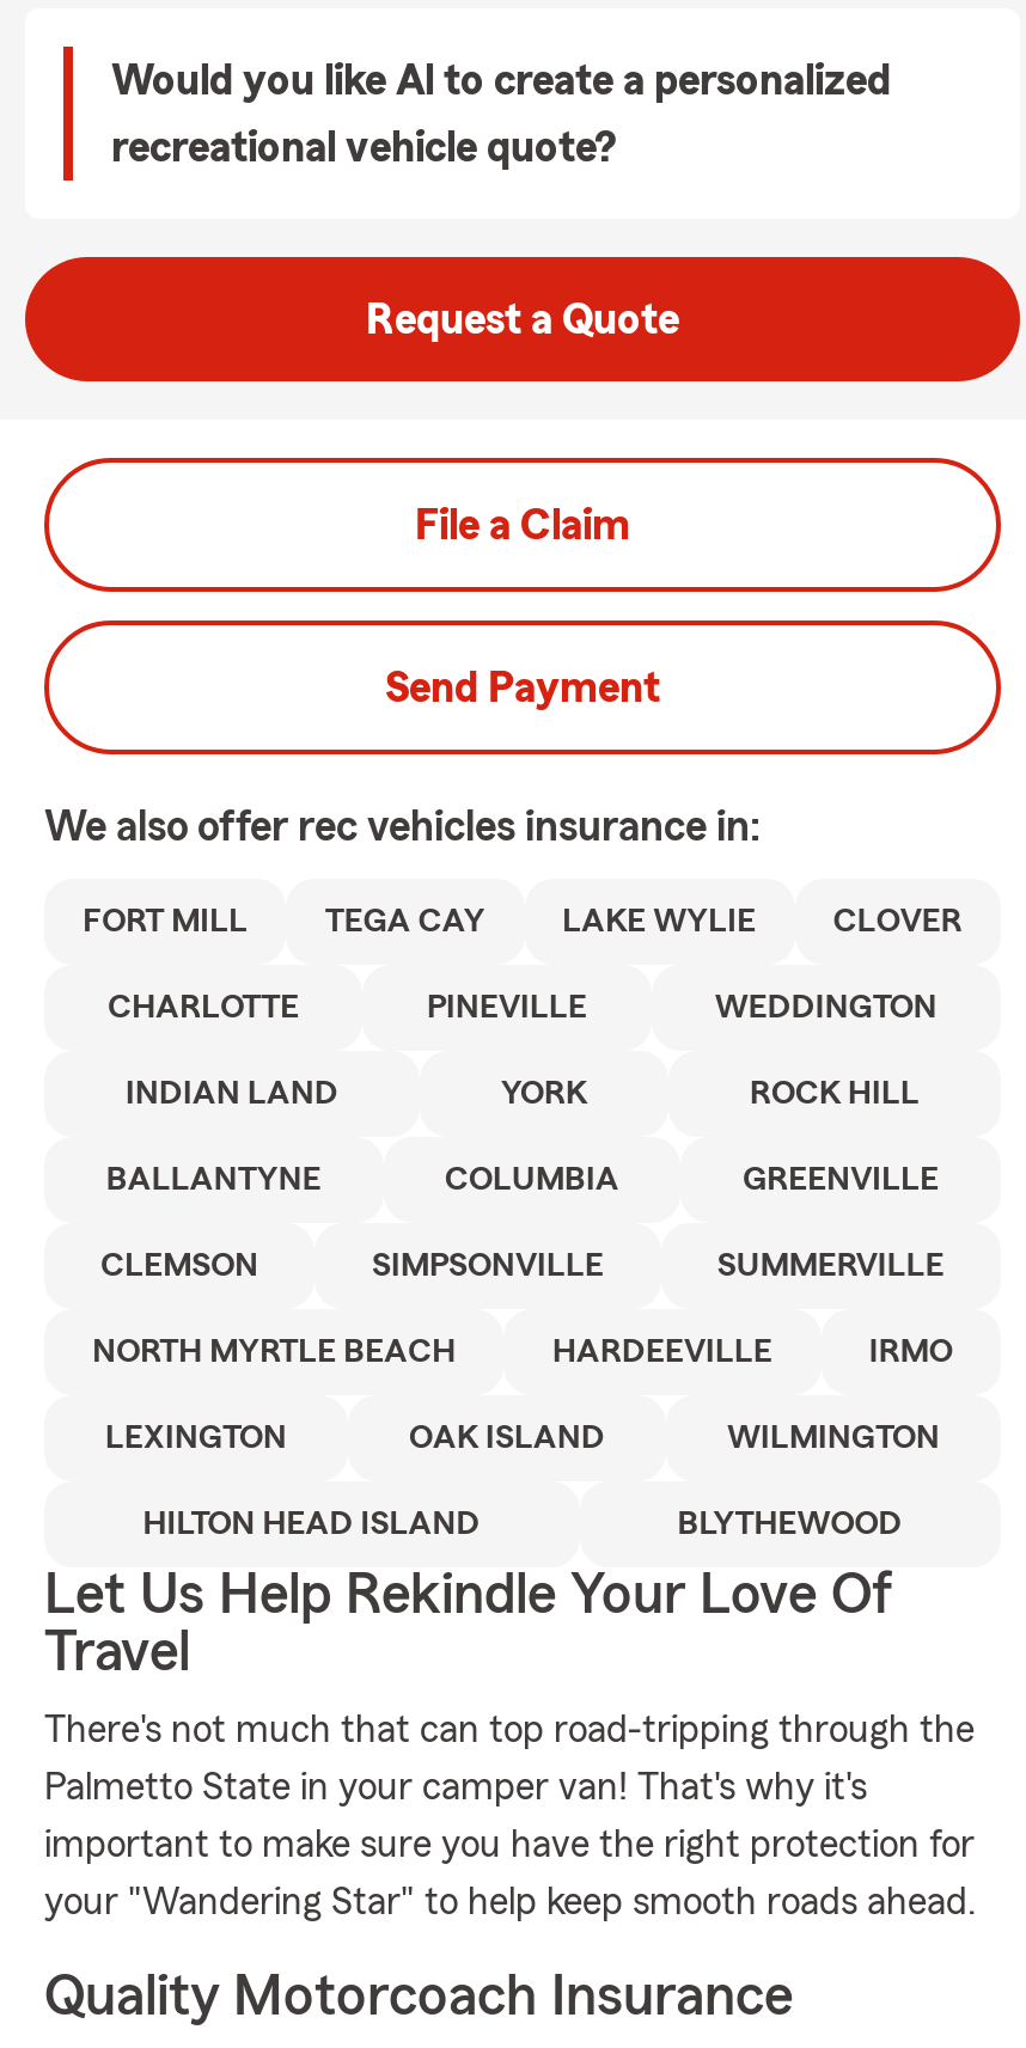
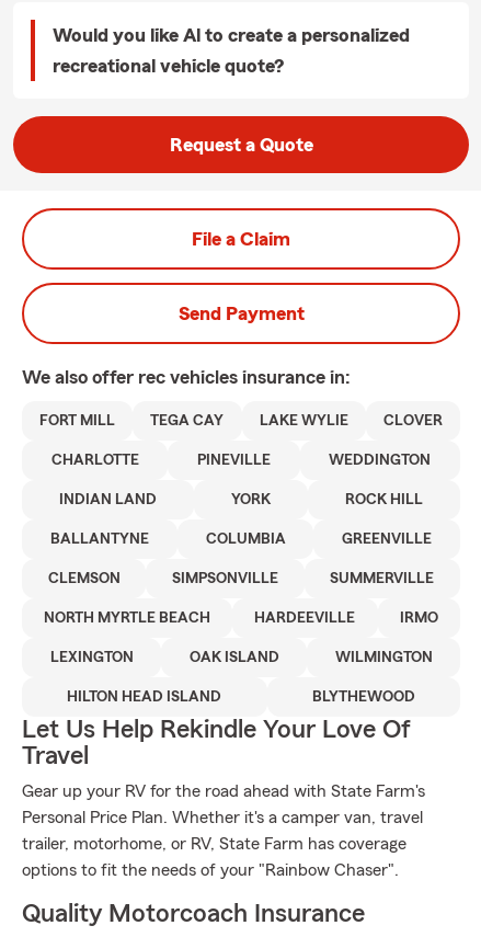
- There's not much that can top road-tripping through the
+ Gear up your RV for the road ahead with State Farm's

- Palmetto State in your camper van! That's why it's
+ Personal Price Plan. Whether it's a camper van, travel

- important to make sure you have the right protection for
+ trailer, motorhome, or RV, State Farm has coverage

- your "Wandering Star" to help keep smooth roads ahead.
+ options to fit the needs of your "Rainbow Chaser".
